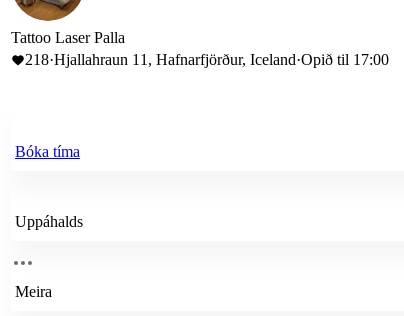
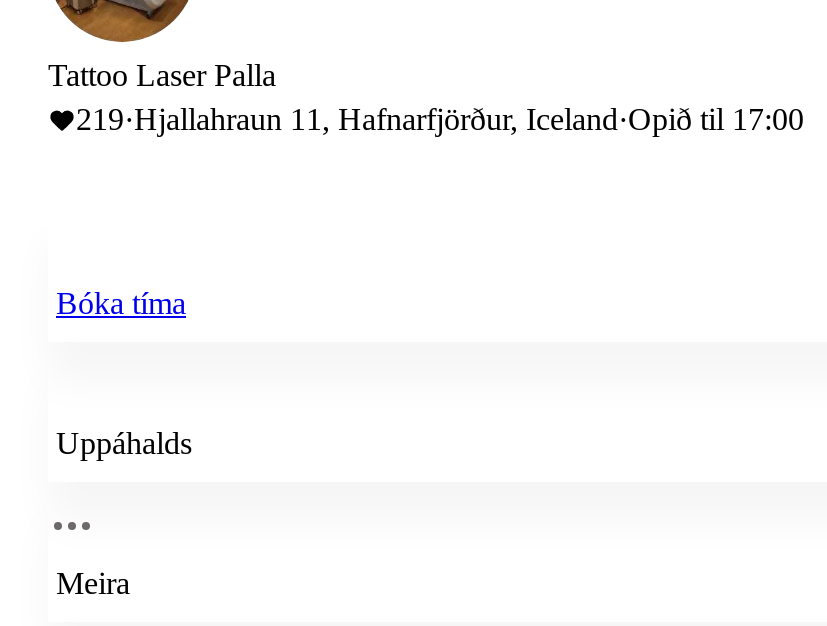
- 218·Hjallahraun 11, Hafnarfjörður, Iceland·Opið til 17:00
+ 219·Hjallahraun 11, Hafnarfjörður, Iceland·Opið til 17:00
